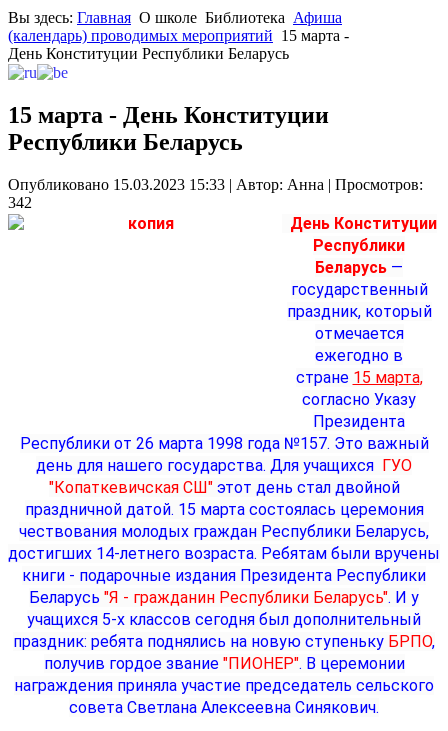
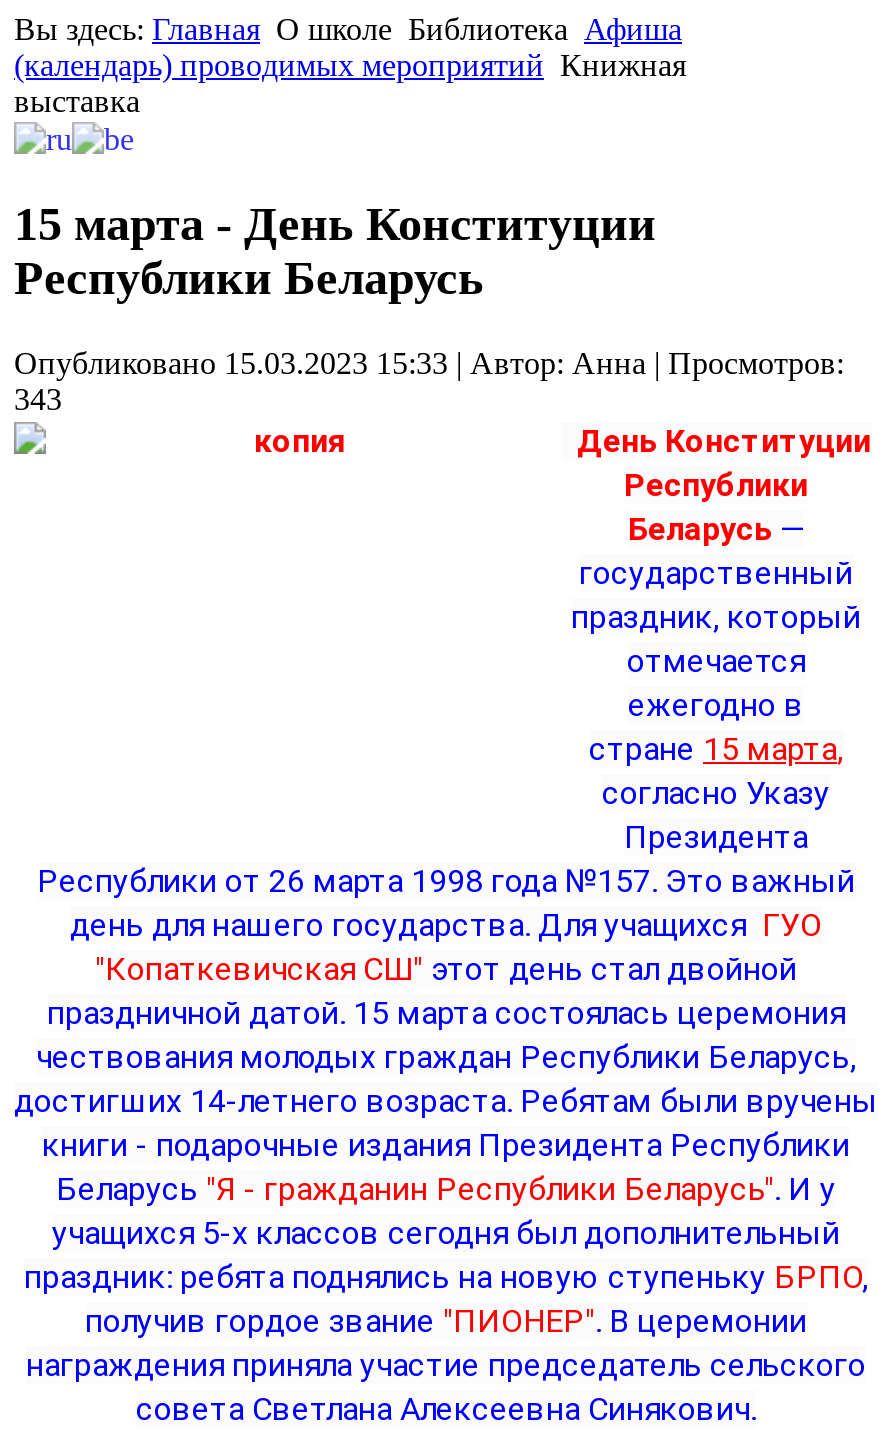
- (календарь) проводимых мероприятий 15 марта -
- День Конституции Республики Беларусь
+ (календарь) проводимых мероприятий Книжная
+ выставка

- 342
+ 343
